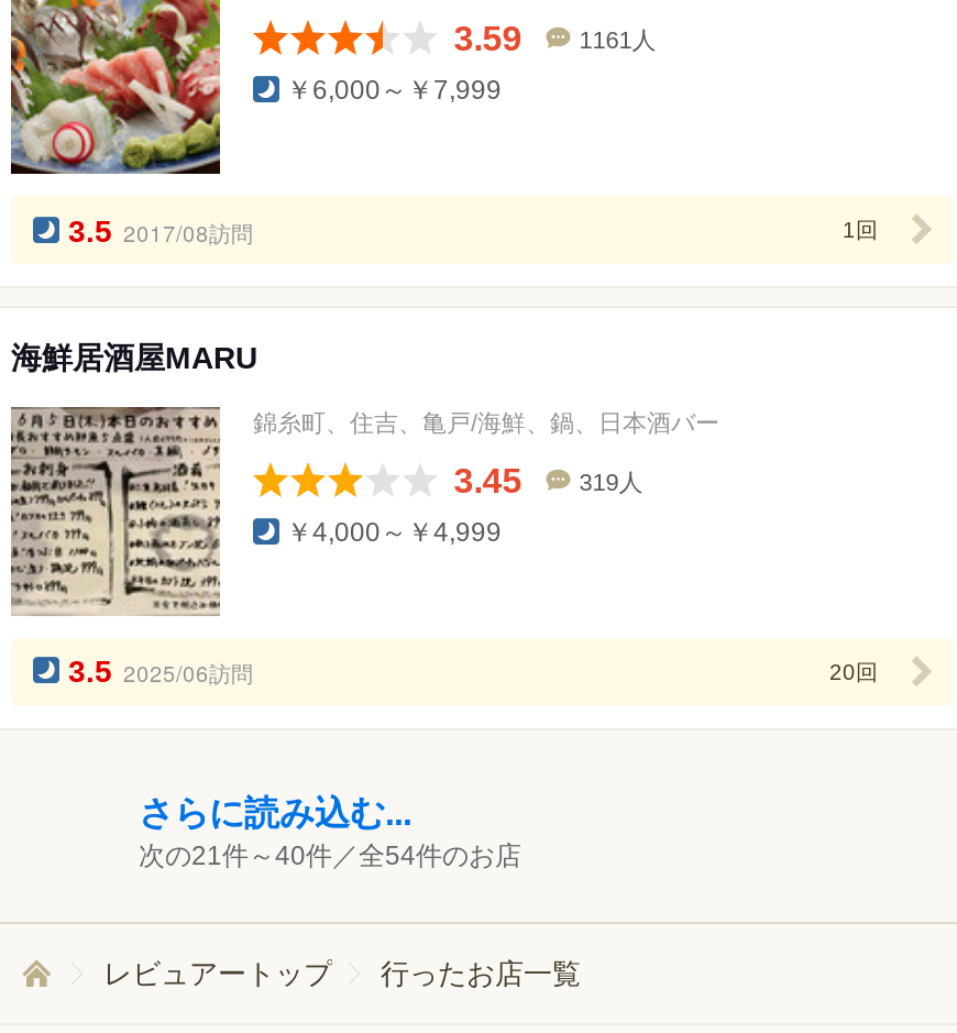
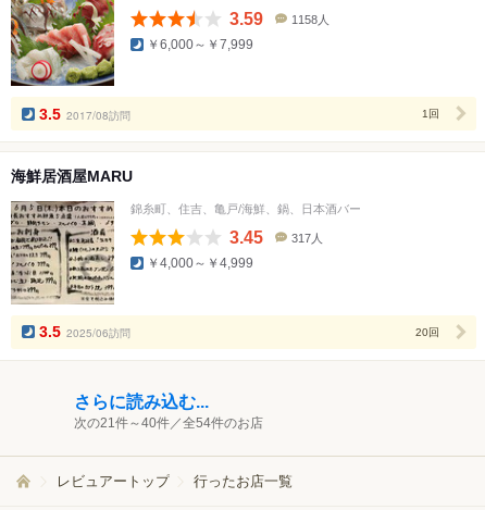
- 1161人
+ 1158人

- 319人
+ 317人
